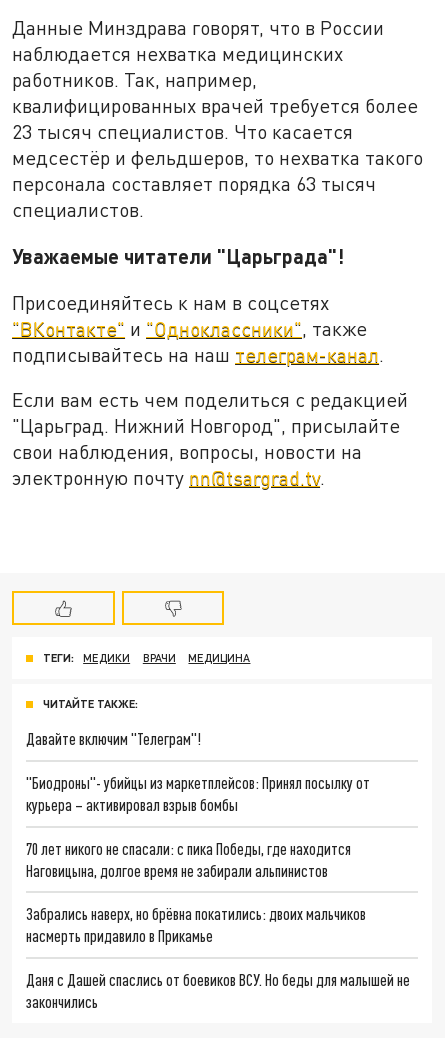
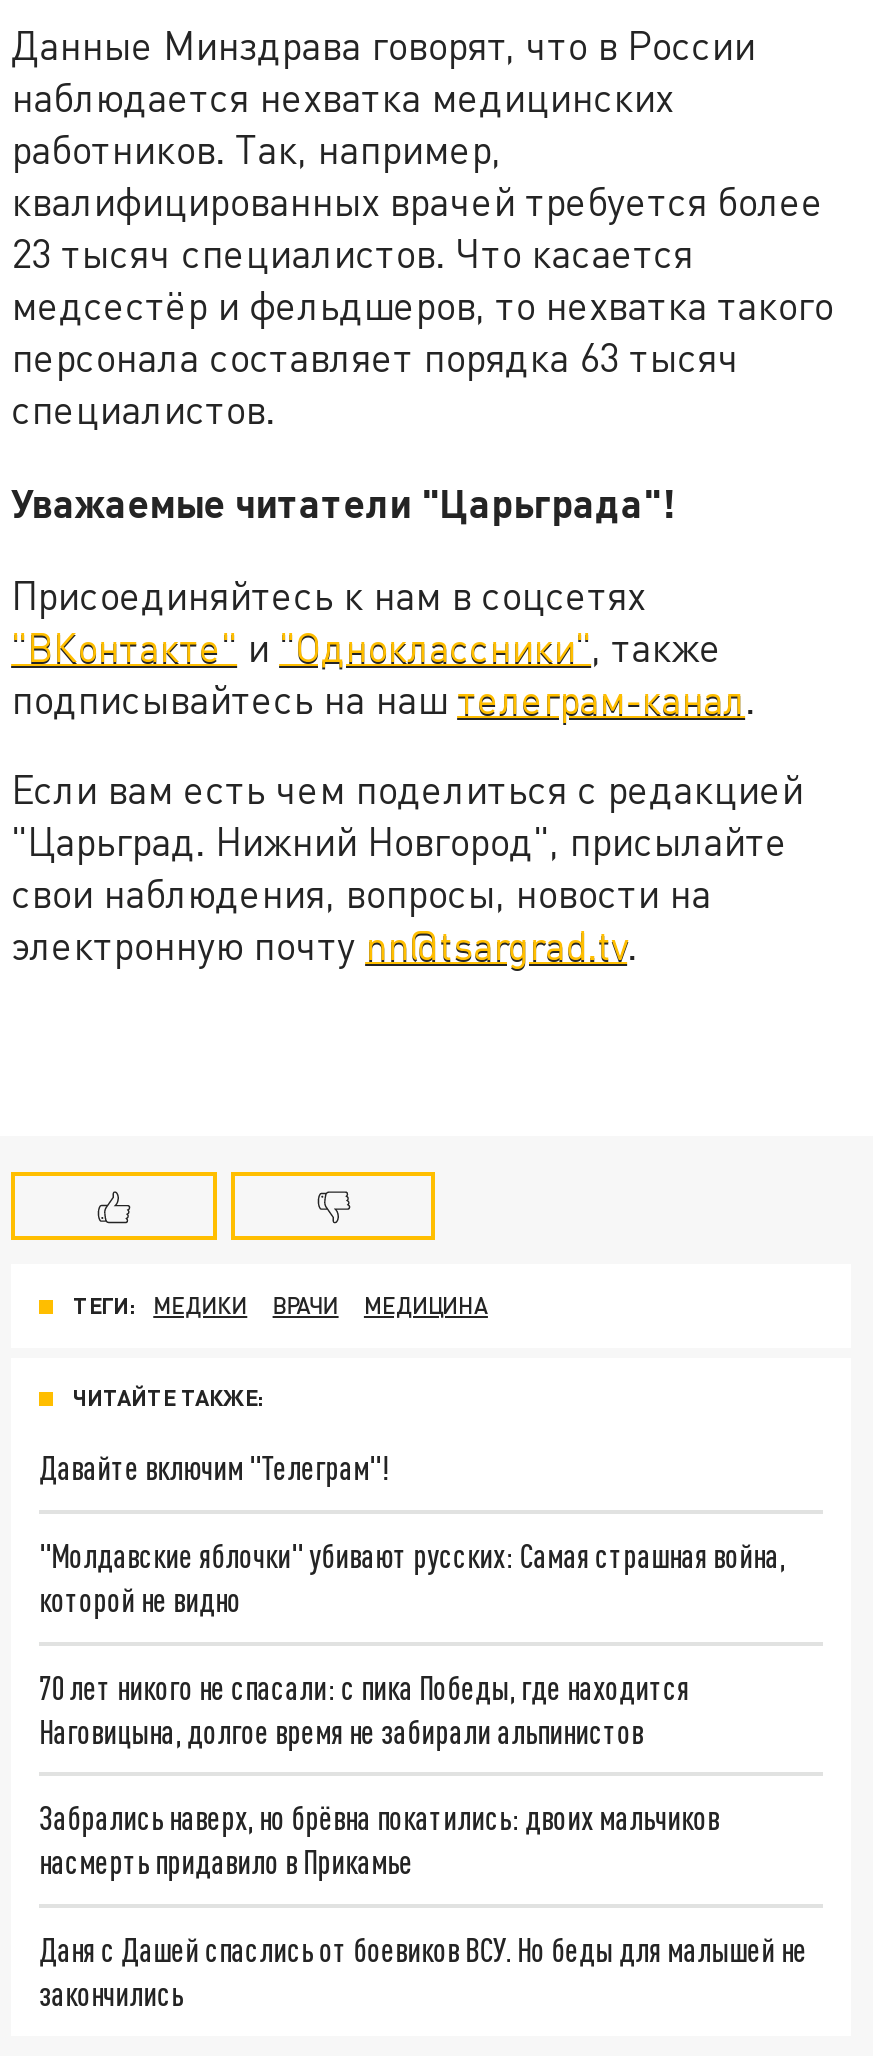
- "Биодроны"- убийцы из маркетплейсов: Принял посылку от
- курьера – активировал взрыв бомбы
+ "Молдавские яблочки" убивают русских: Самая страшная война,
+ которой не видно
